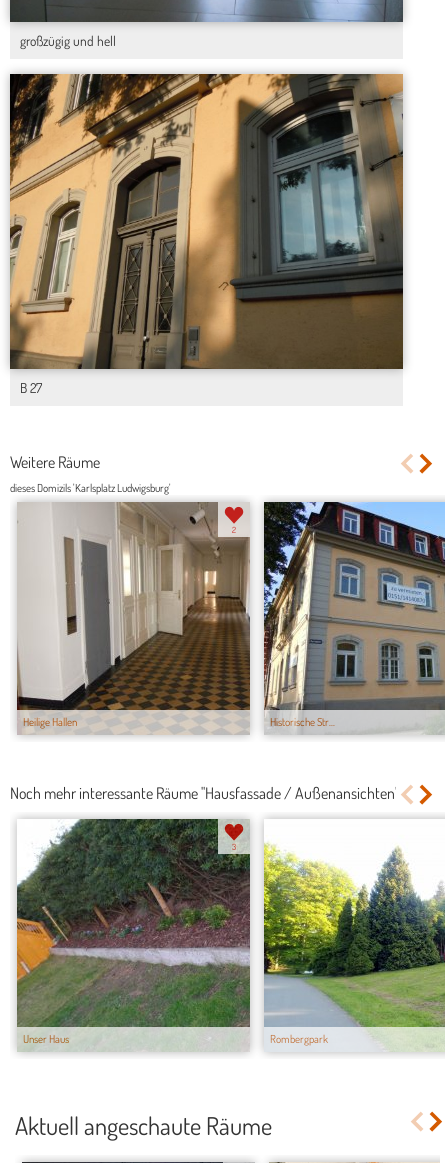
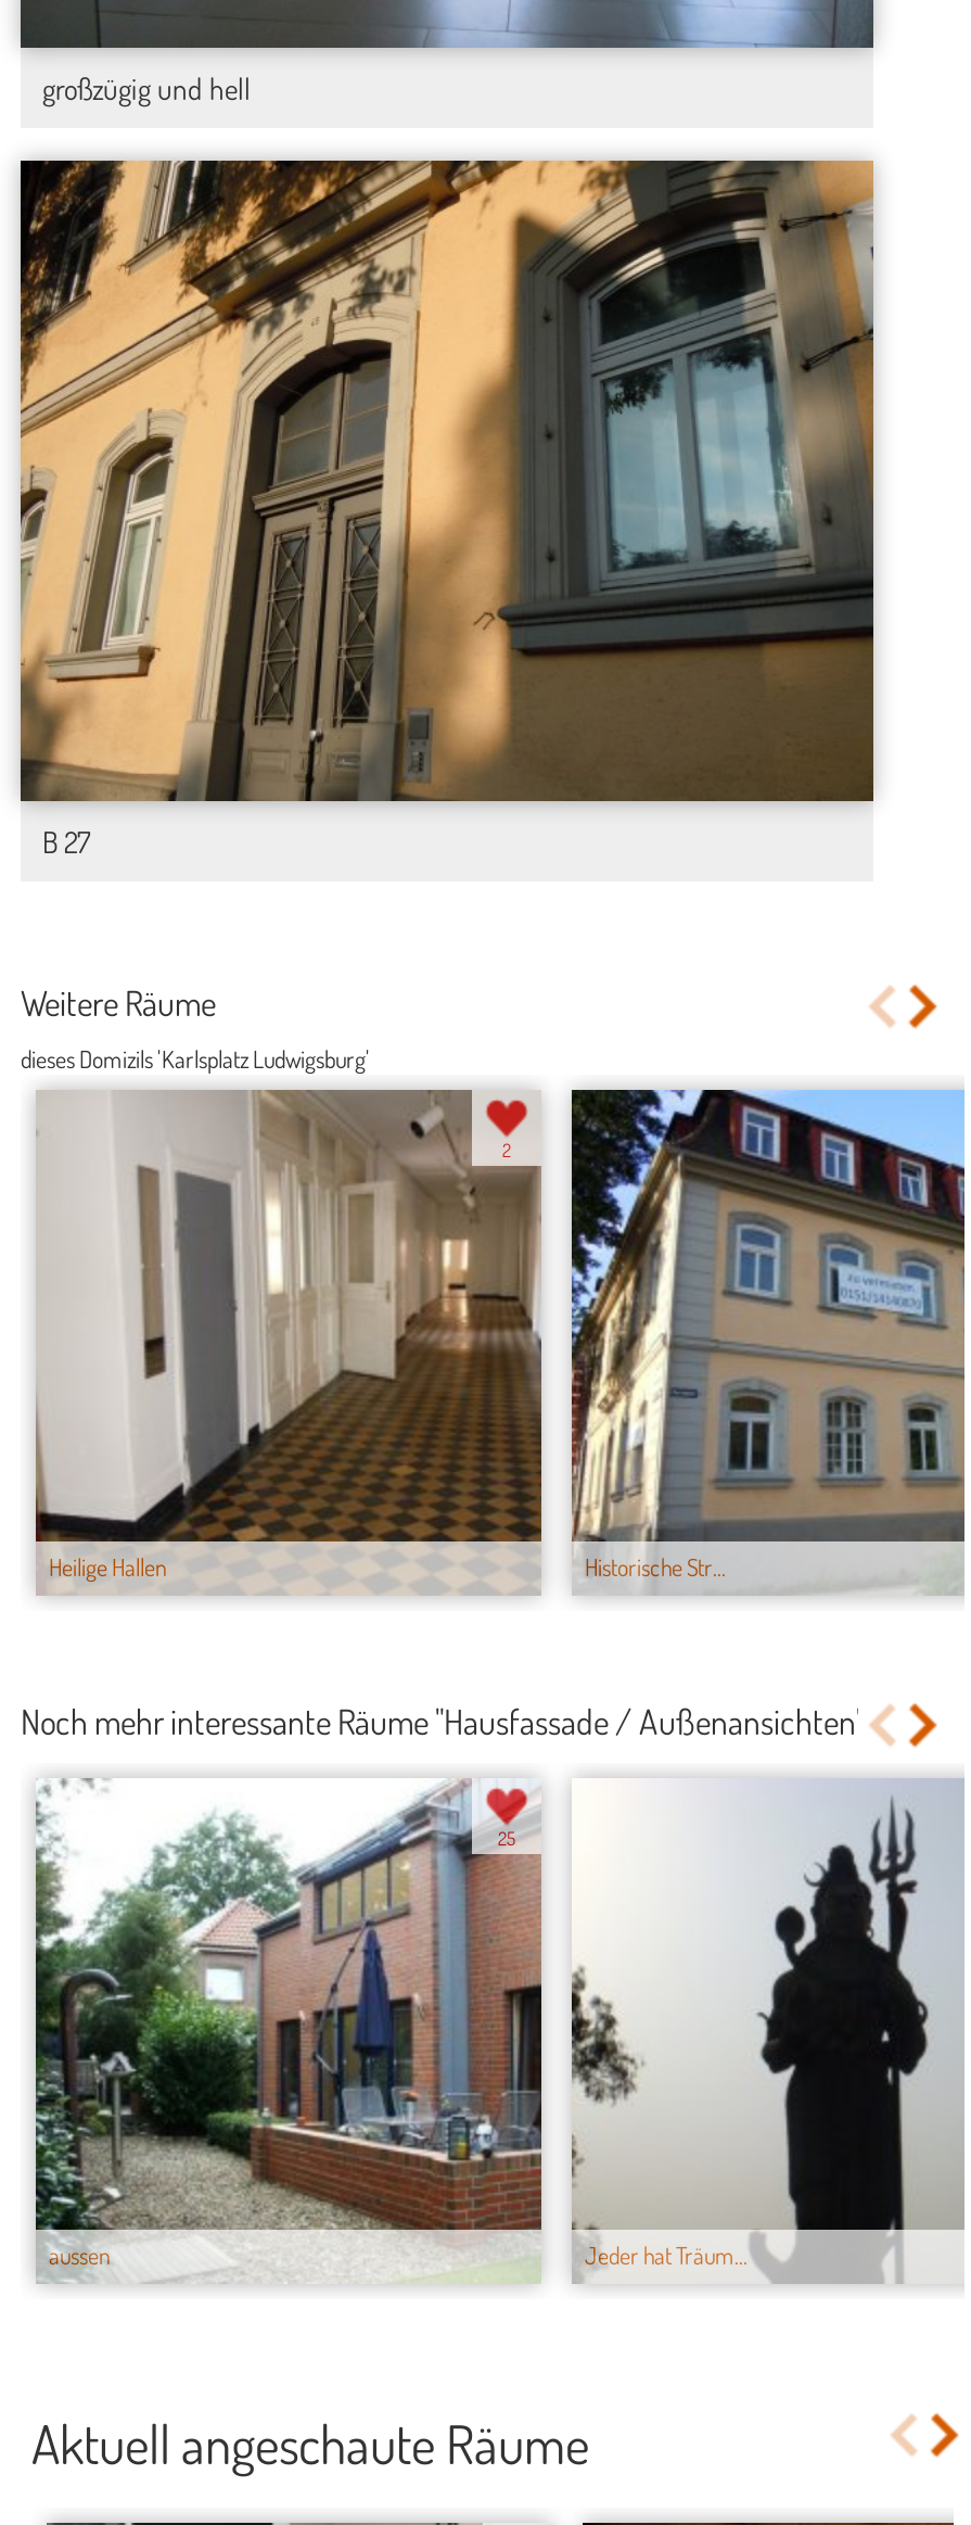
- [image]
- Unser Haus
+ [image]
+ aussen

- [image]
- Rombergpark
+ [image]
+ Jeder hat Träum...

- 3
+ 25
